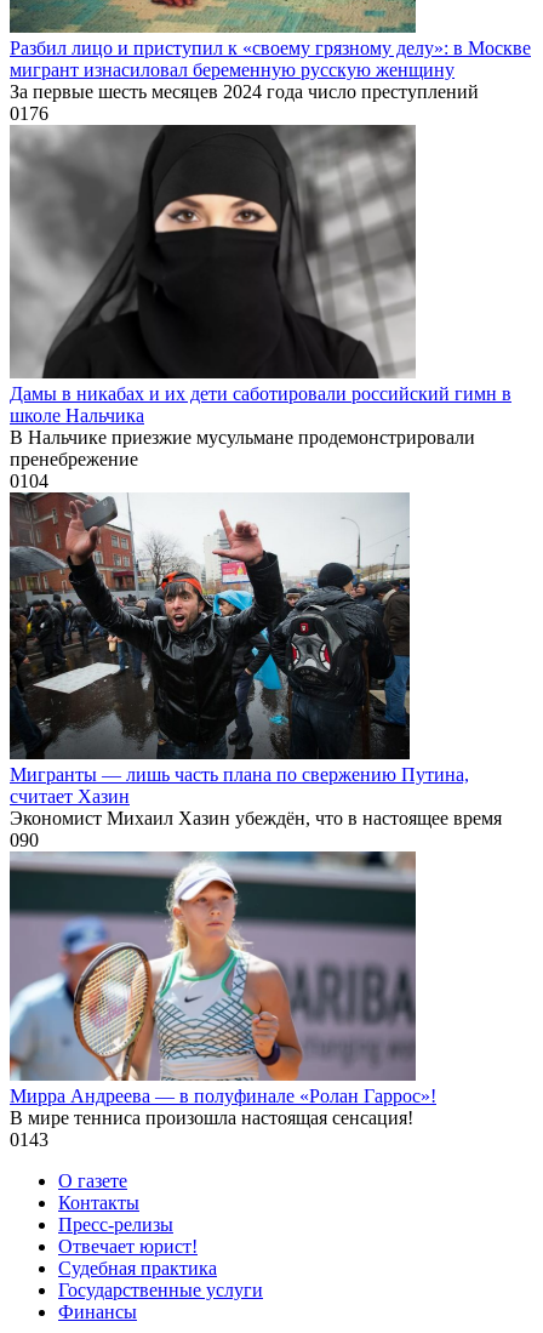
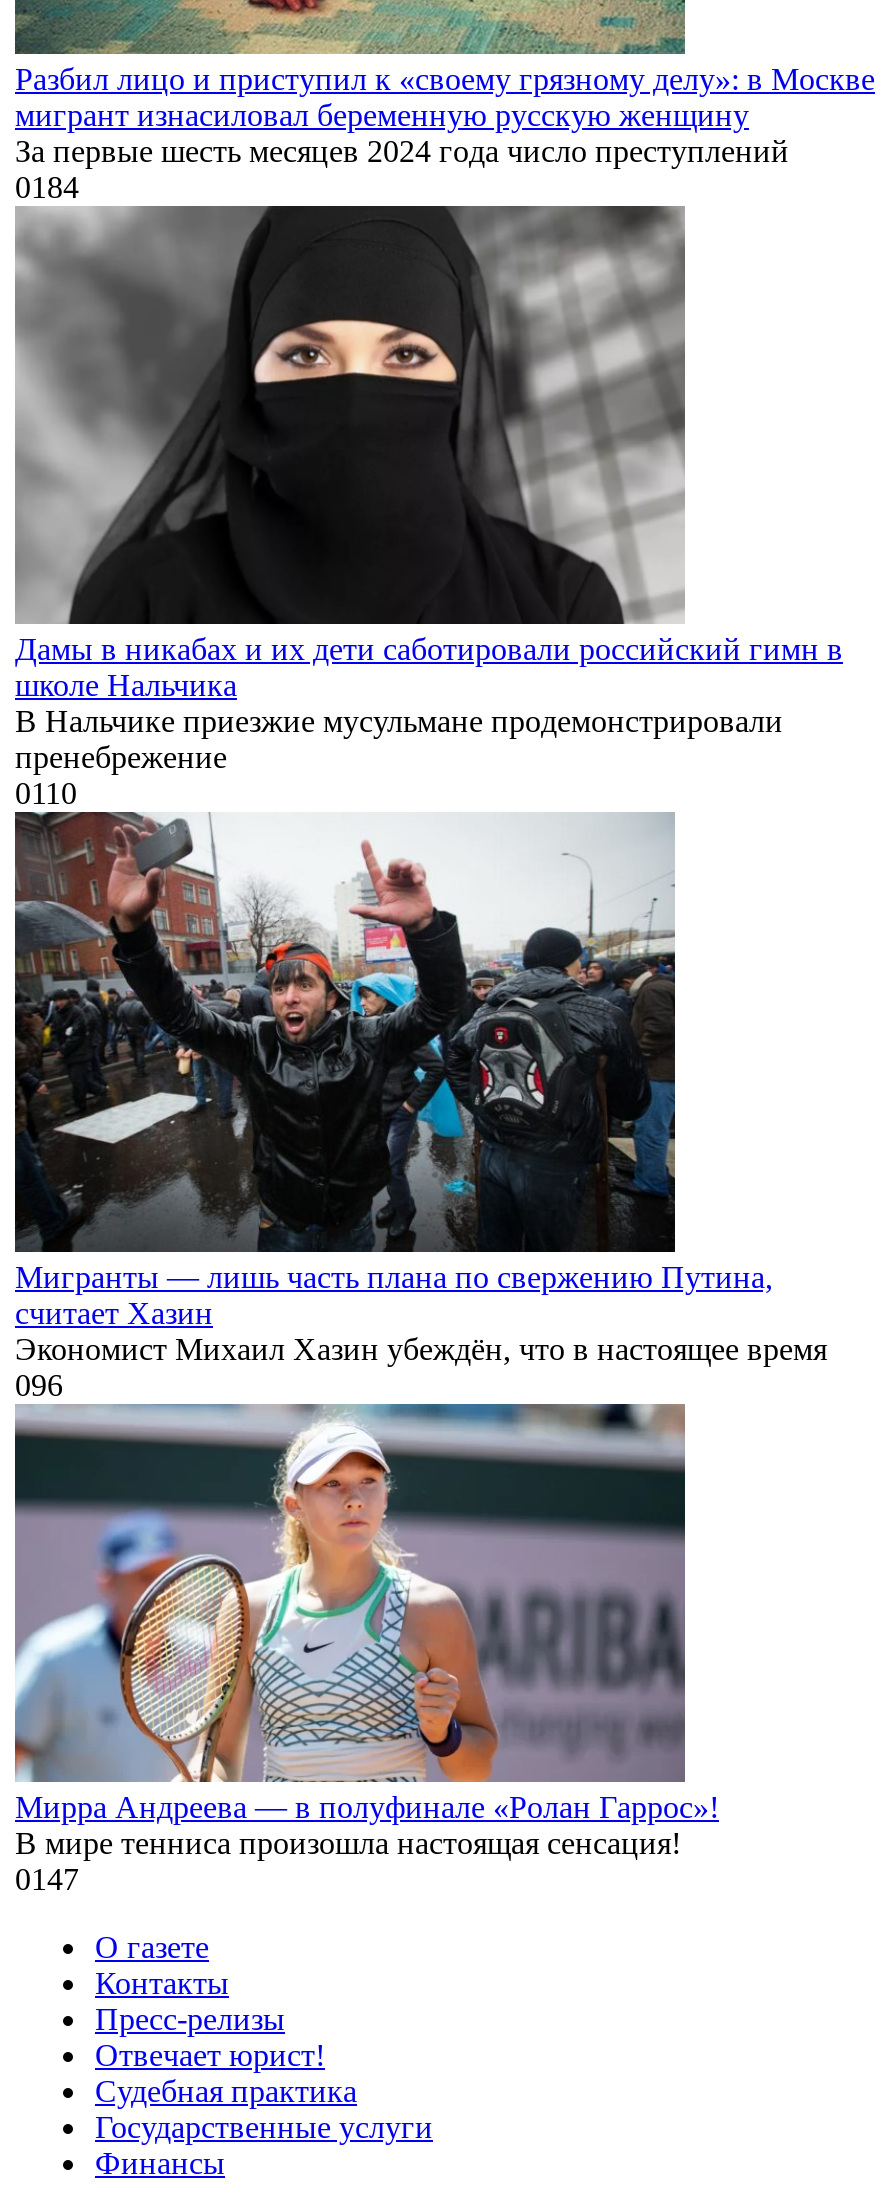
- 0176
+ 0184

- 0104
+ 0110

- 090
+ 096

- 0143
+ 0147
